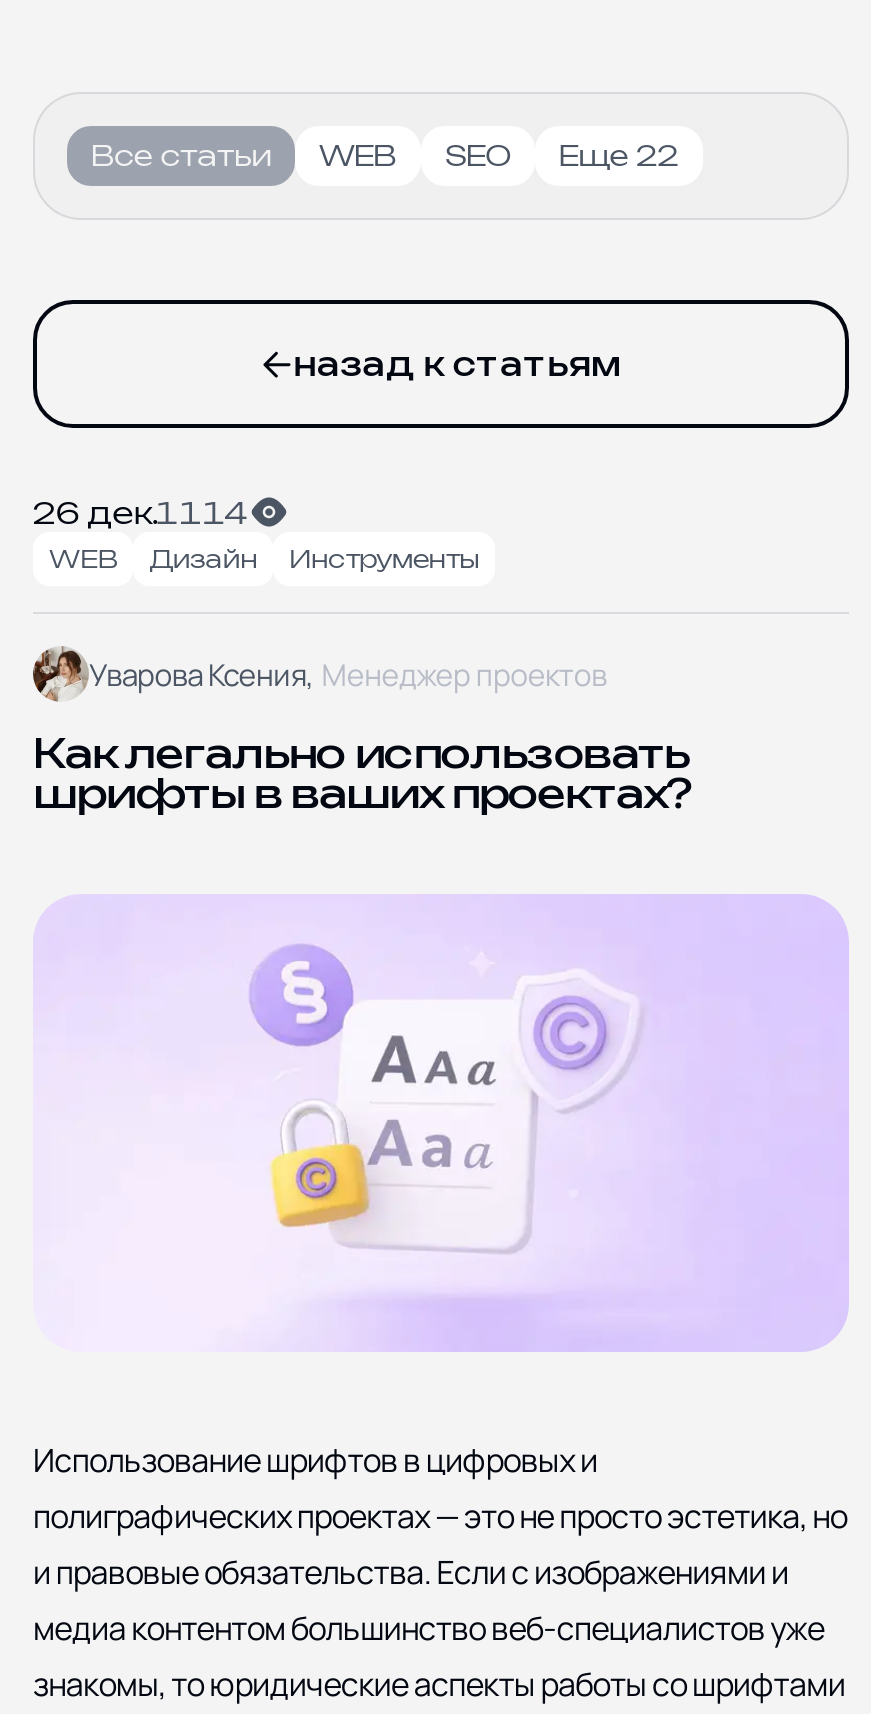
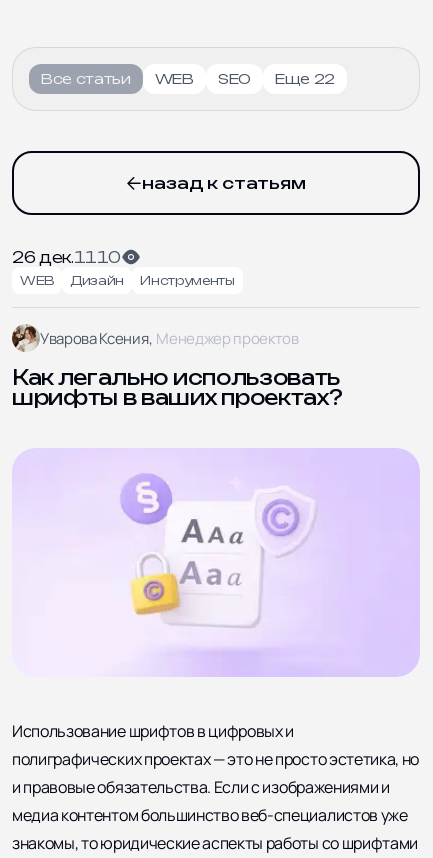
- 26 дек.1114
+ 26 дек.1110
